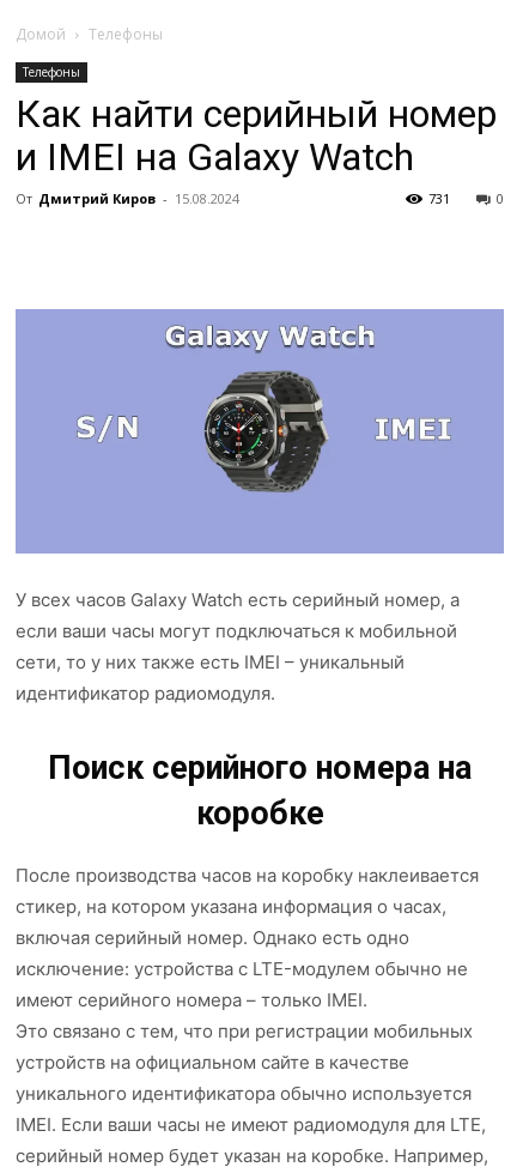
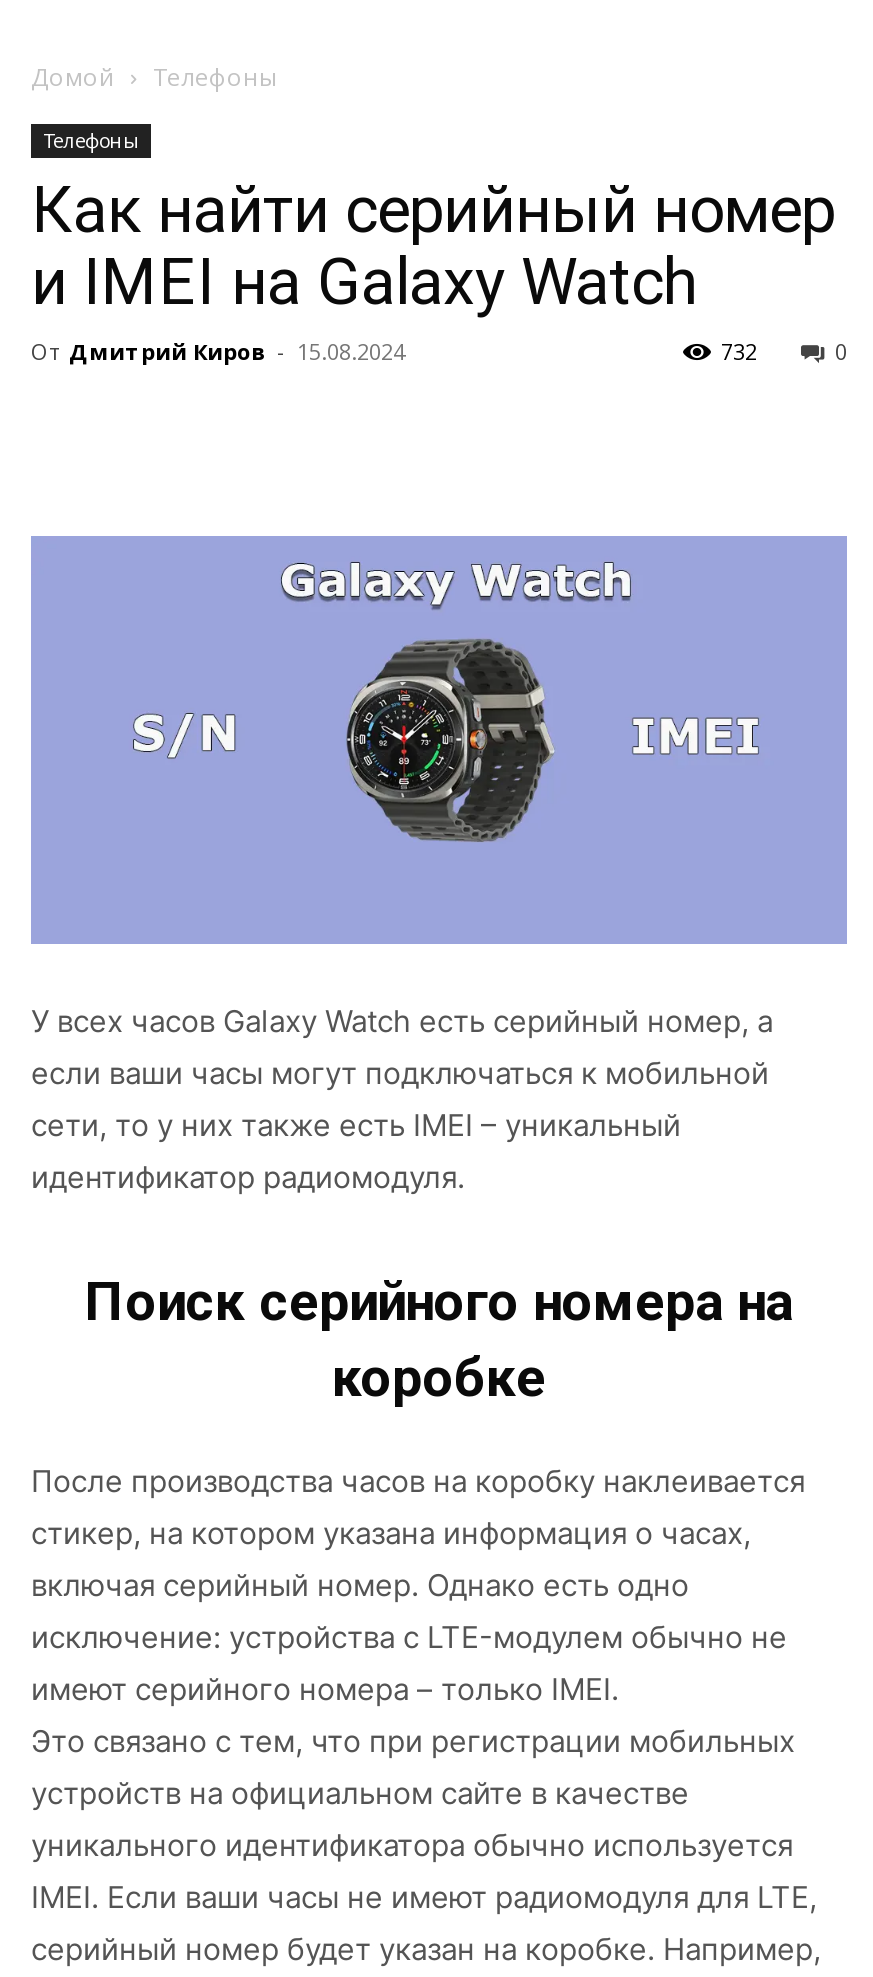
- 731
+ 732
